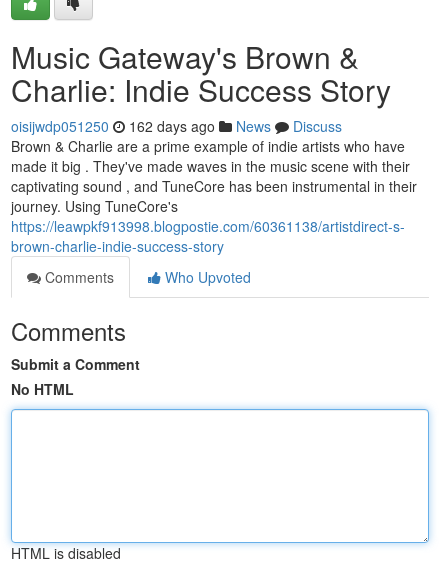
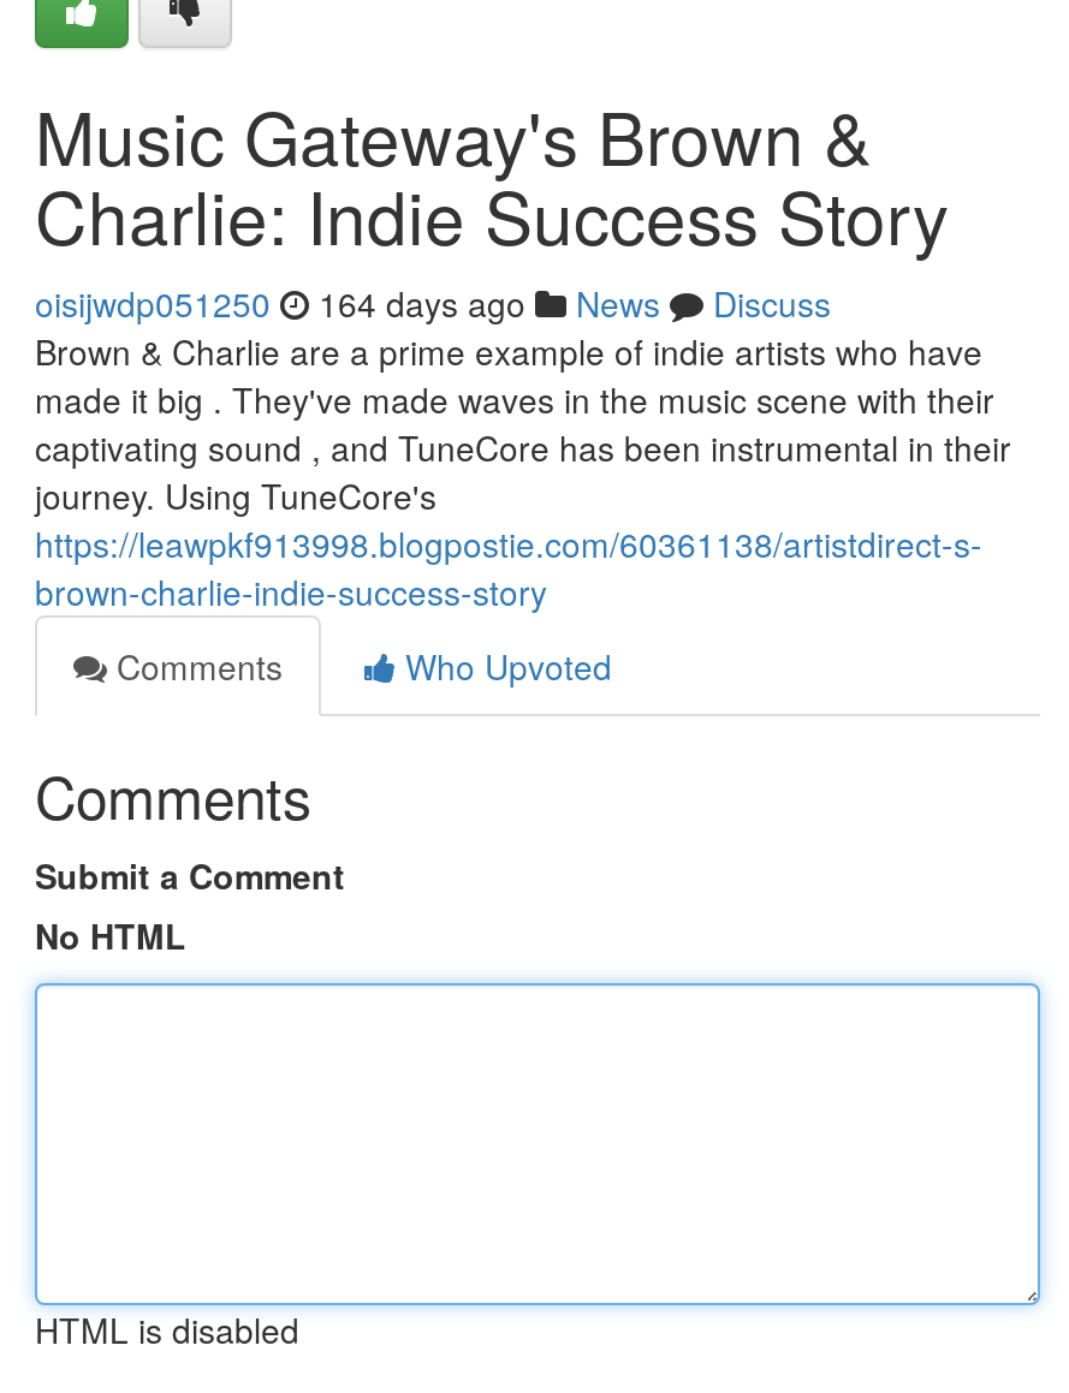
- oisijwdp051250 162 days ago News Discuss
+ oisijwdp051250 164 days ago News Discuss
